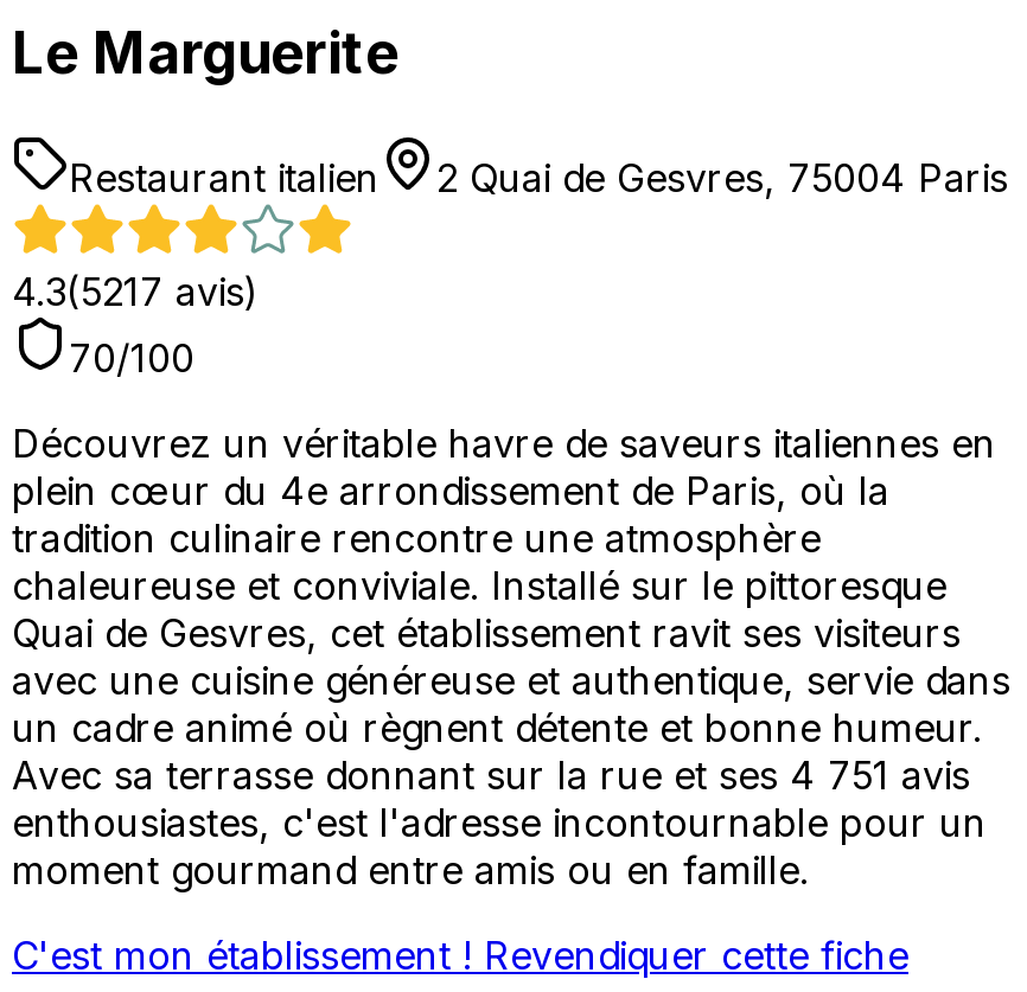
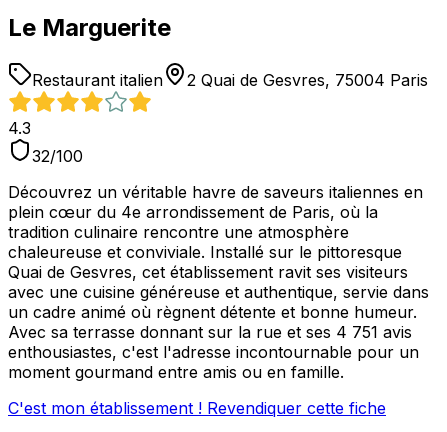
- 4.3(5217 avis)
- 70/100
+ 4.3
+ 32/100
